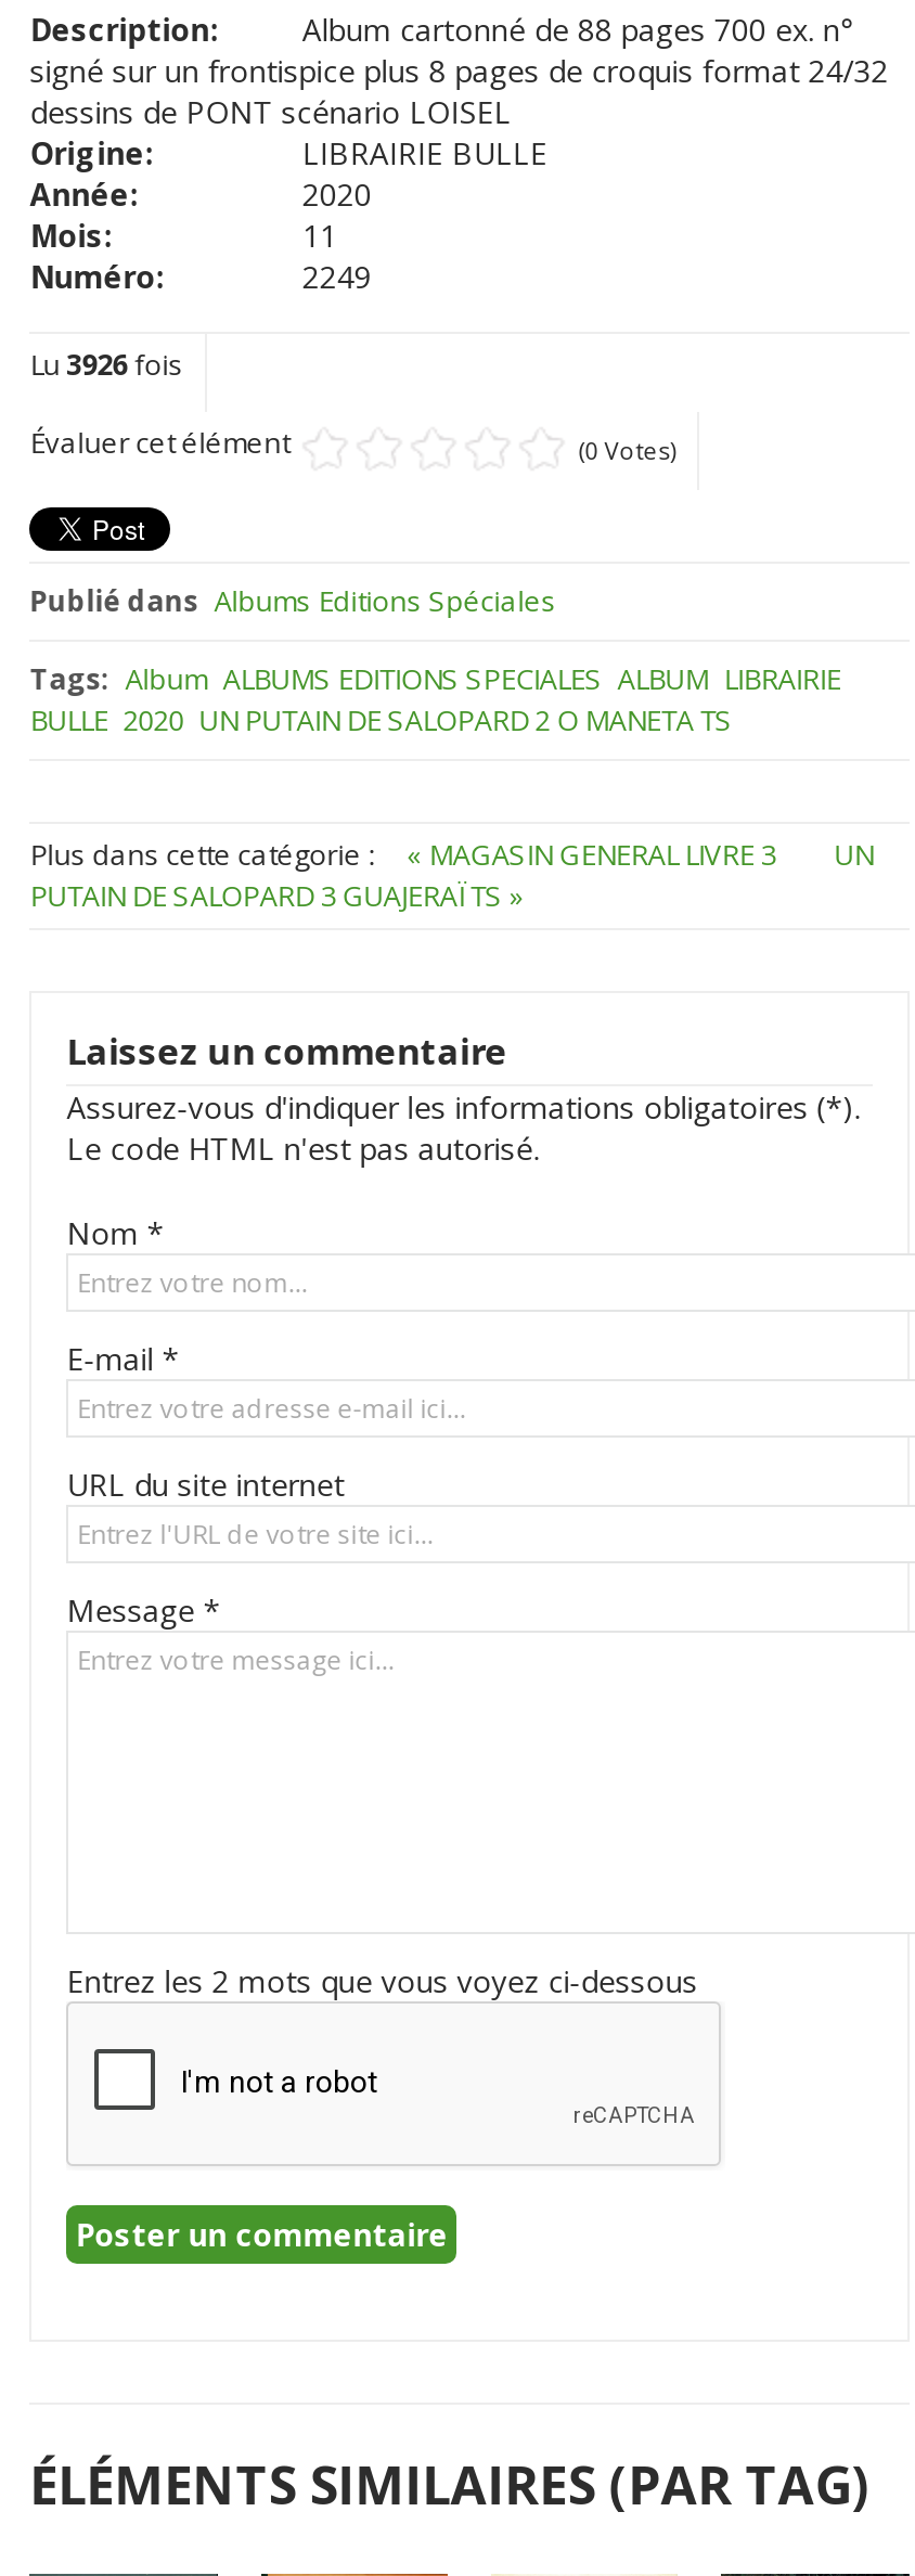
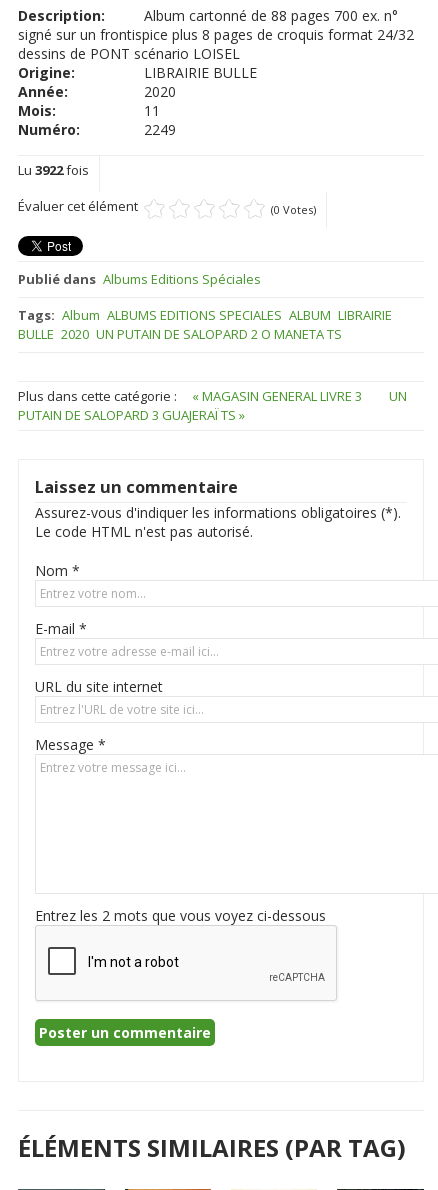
- Lu 3926fois
+ Lu 3922fois
